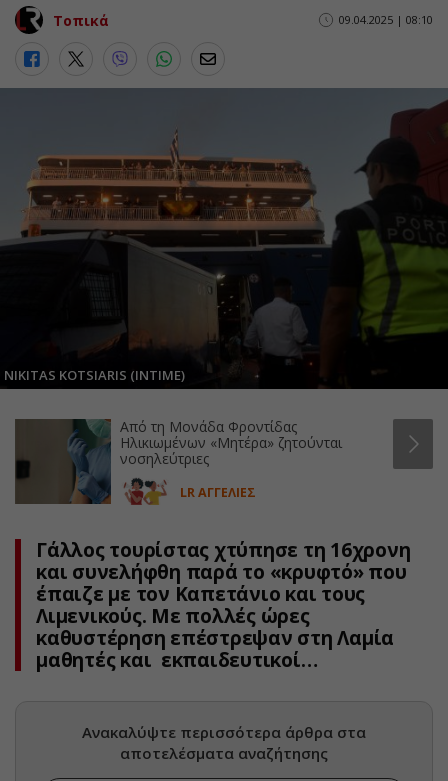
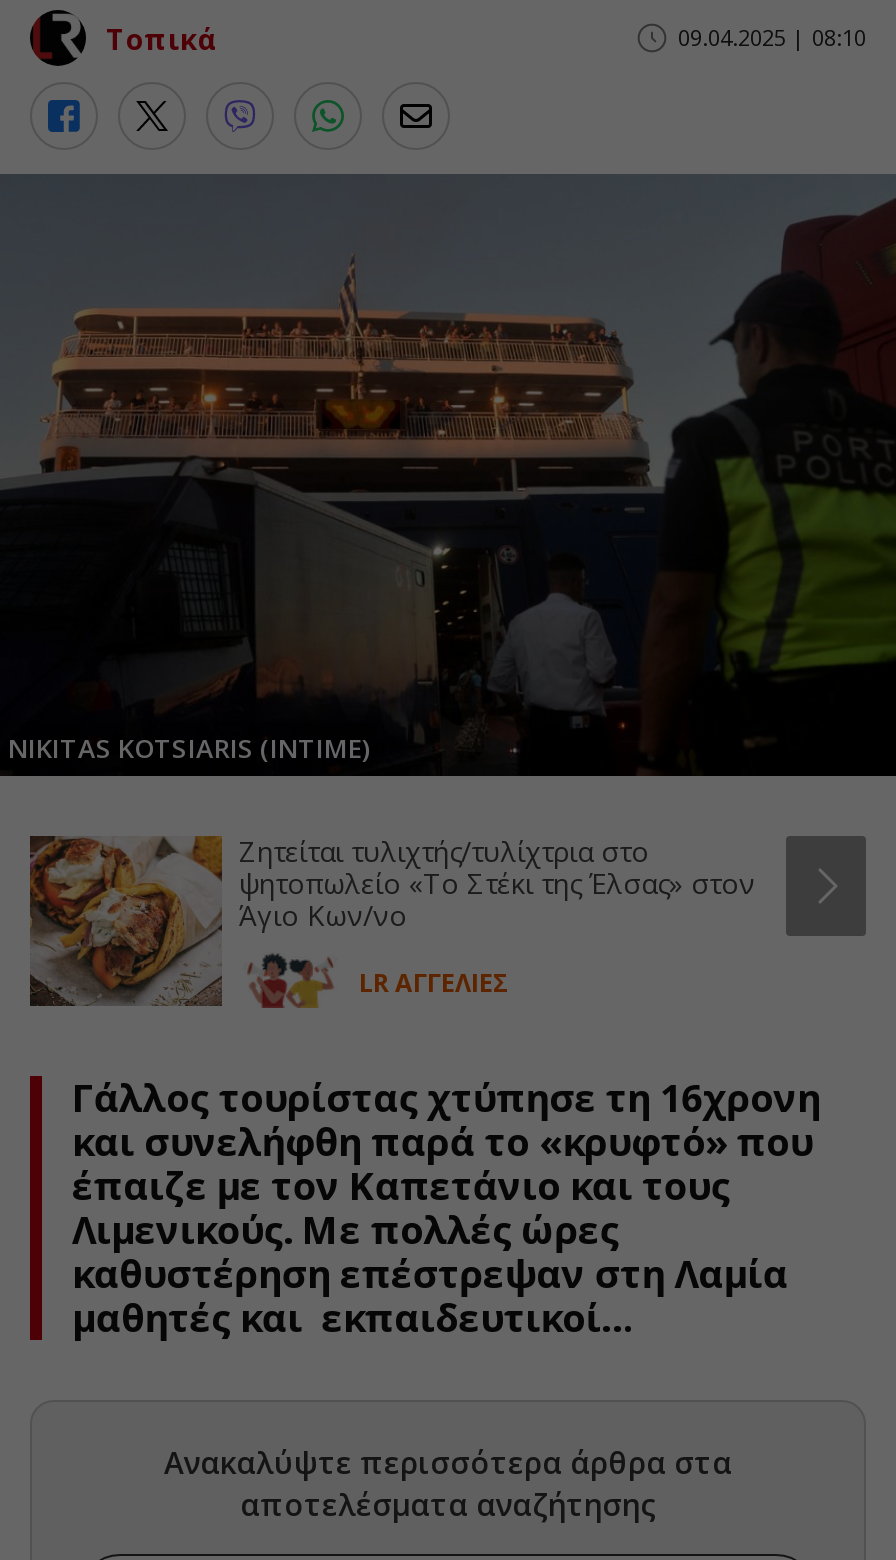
- [image]
- Από τη Μονάδα Φροντίδας
- Ηλικιωμένων «Μητέρα» ζητούνται
- νοσηλεύτριες
+ [image]
+ Ζητείται τυλιχτής/τυλίχτρια στο
+ ψητοπωλείο «Το Στέκι της Έλσας» στον
+ Άγιο Κων/νο
